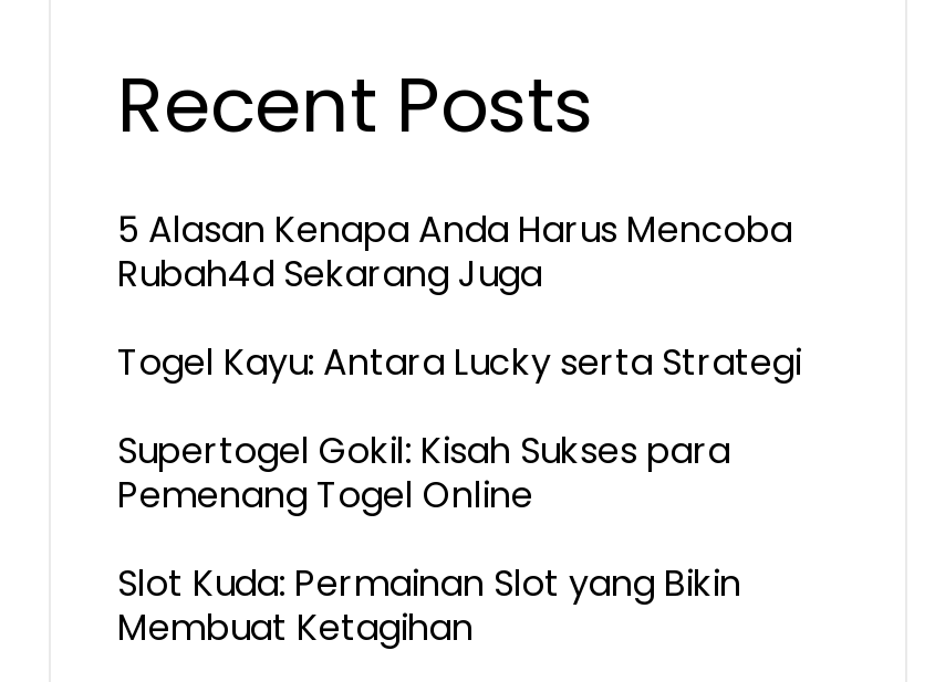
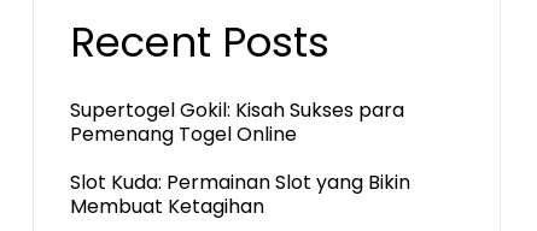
- 5 Alasan Kenapa Anda Harus Mencoba
- Rubah4d Sekarang Juga
- Togel Kayu: Antara Lucky serta Strategi
